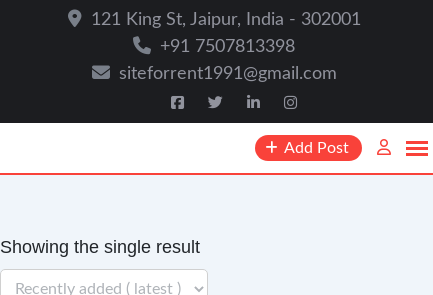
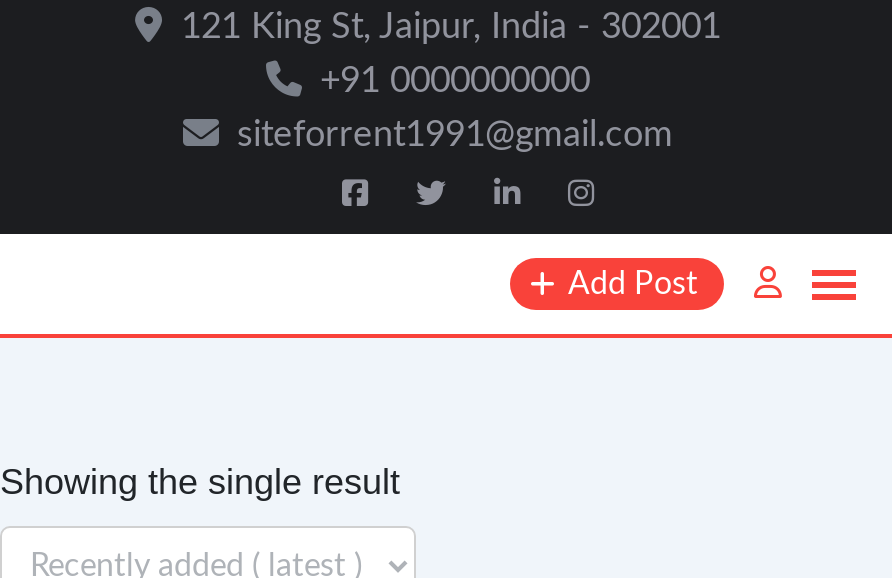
- +91 7507813398
+ +91 0000000000
